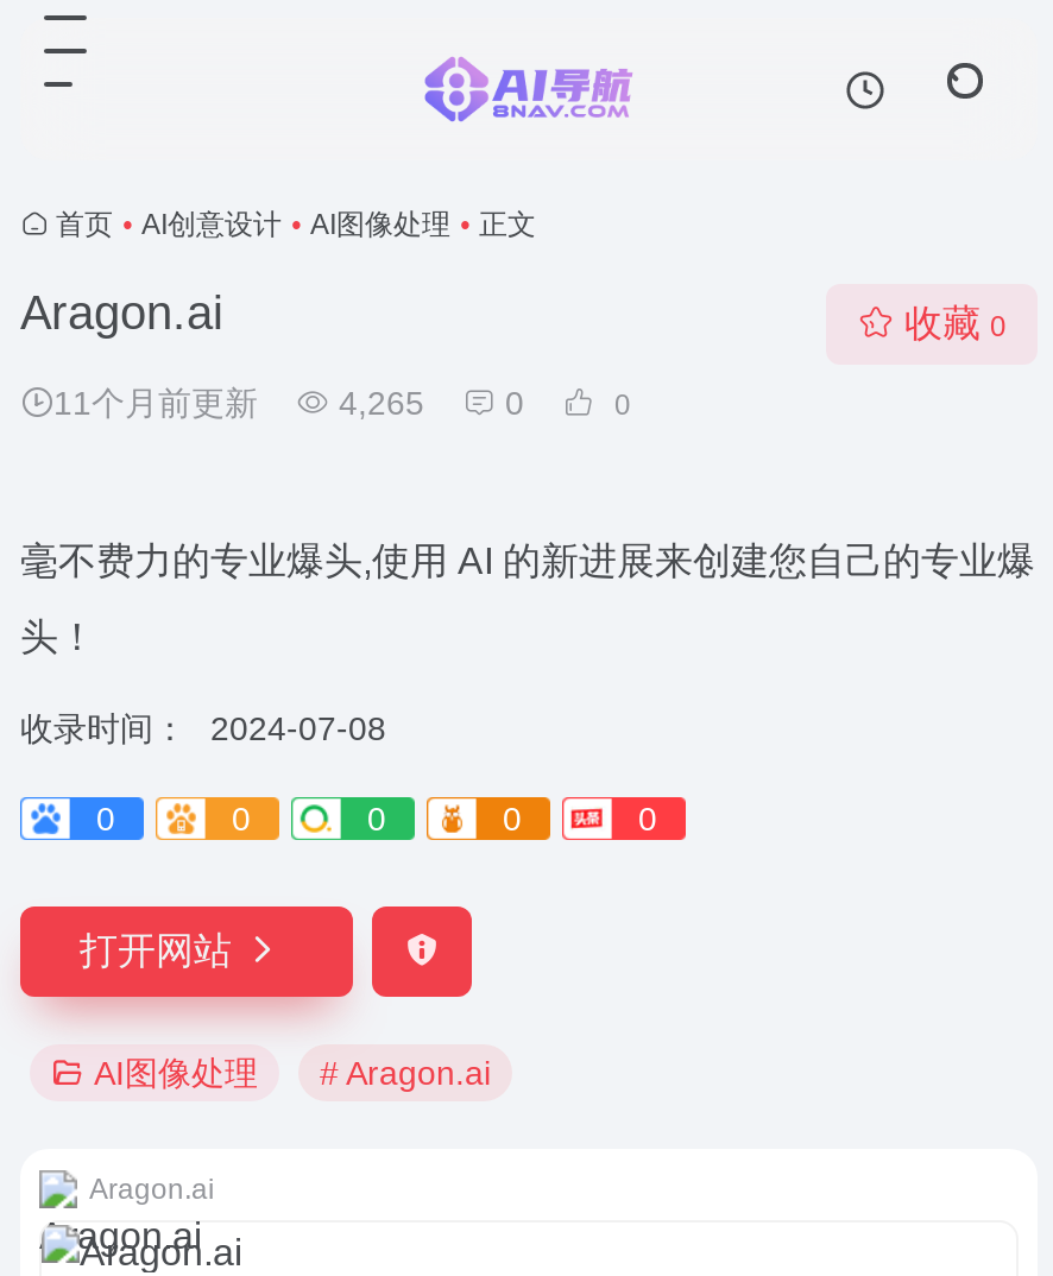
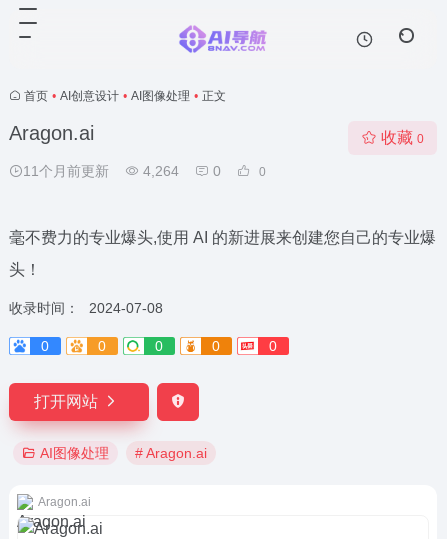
- 11个月前更新 4,265 0
+ 11个月前更新 4,264 0
